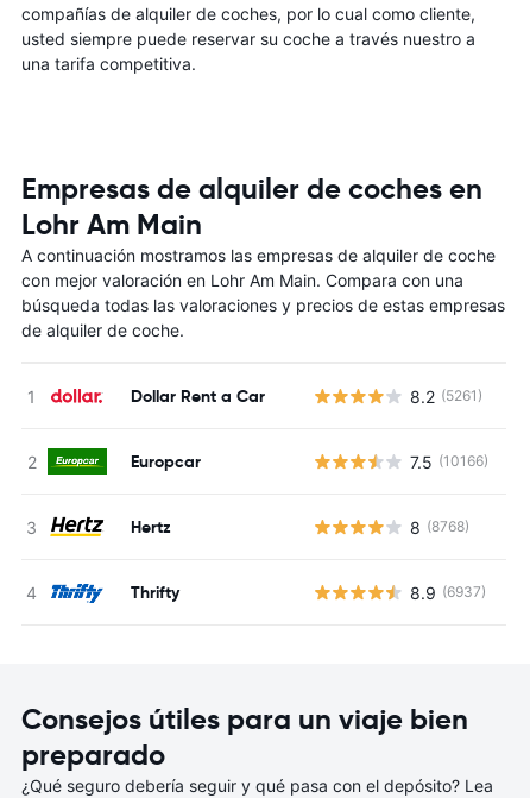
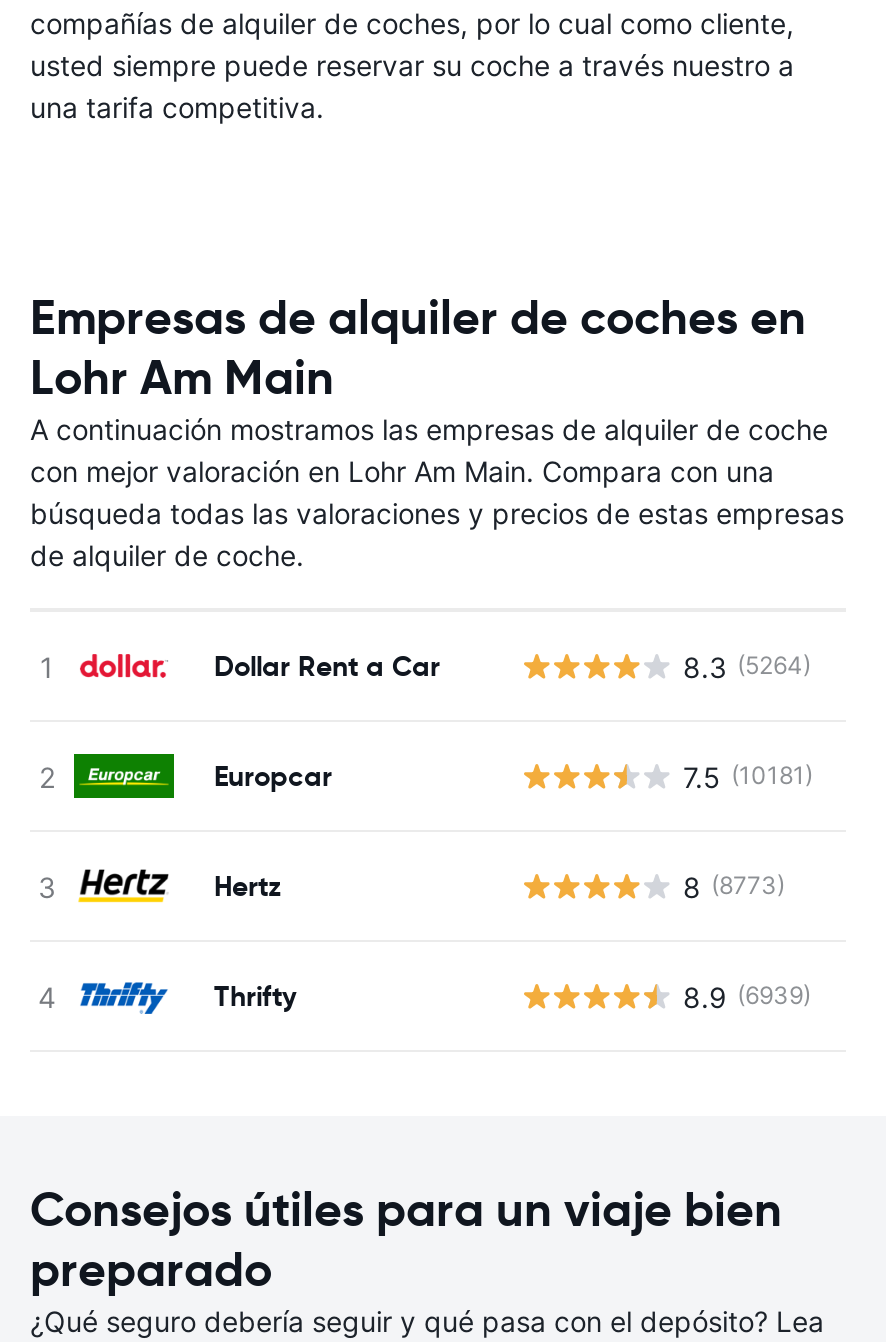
- 8.2 (5261)
+ 8.3 (5264)

- 7.5 (10166)
+ 7.5 (10181)

- 8 (8768)
+ 8 (8773)

- 8.9 (6937)
+ 8.9 (6939)
